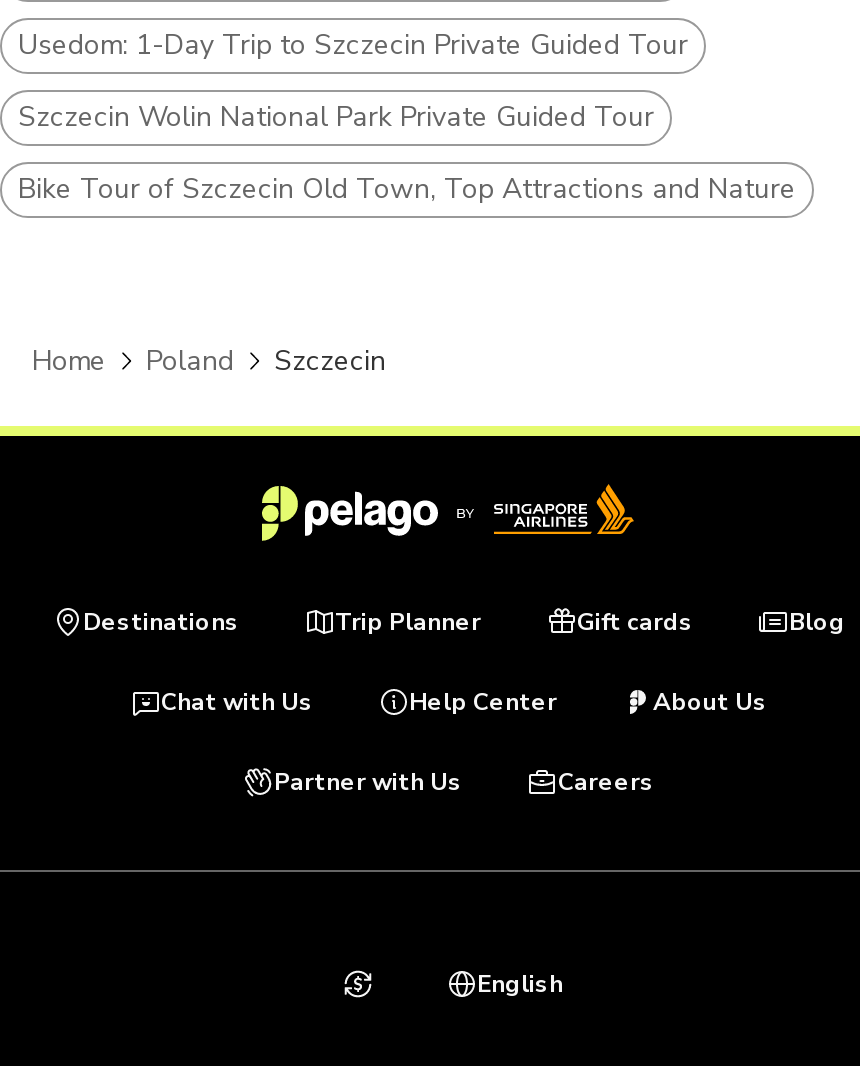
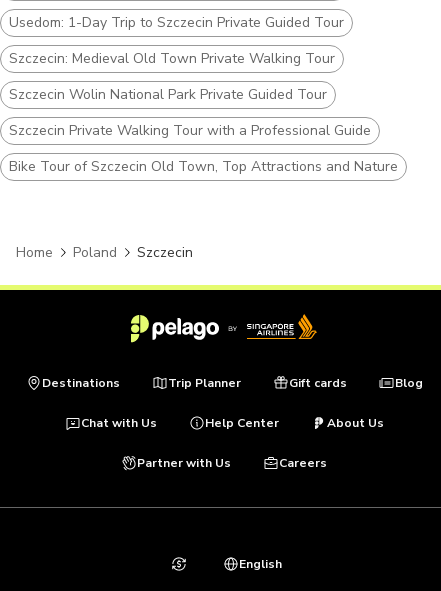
+ Szczecin: Medieval Old Town Private Walking Tour

+ Szczecin Private Walking Tour with a Professional Guide
